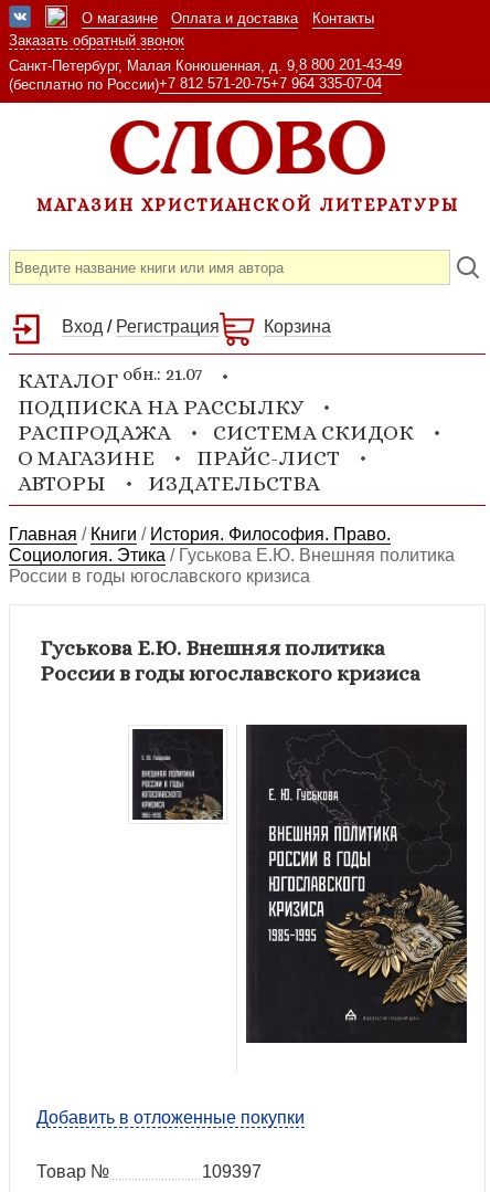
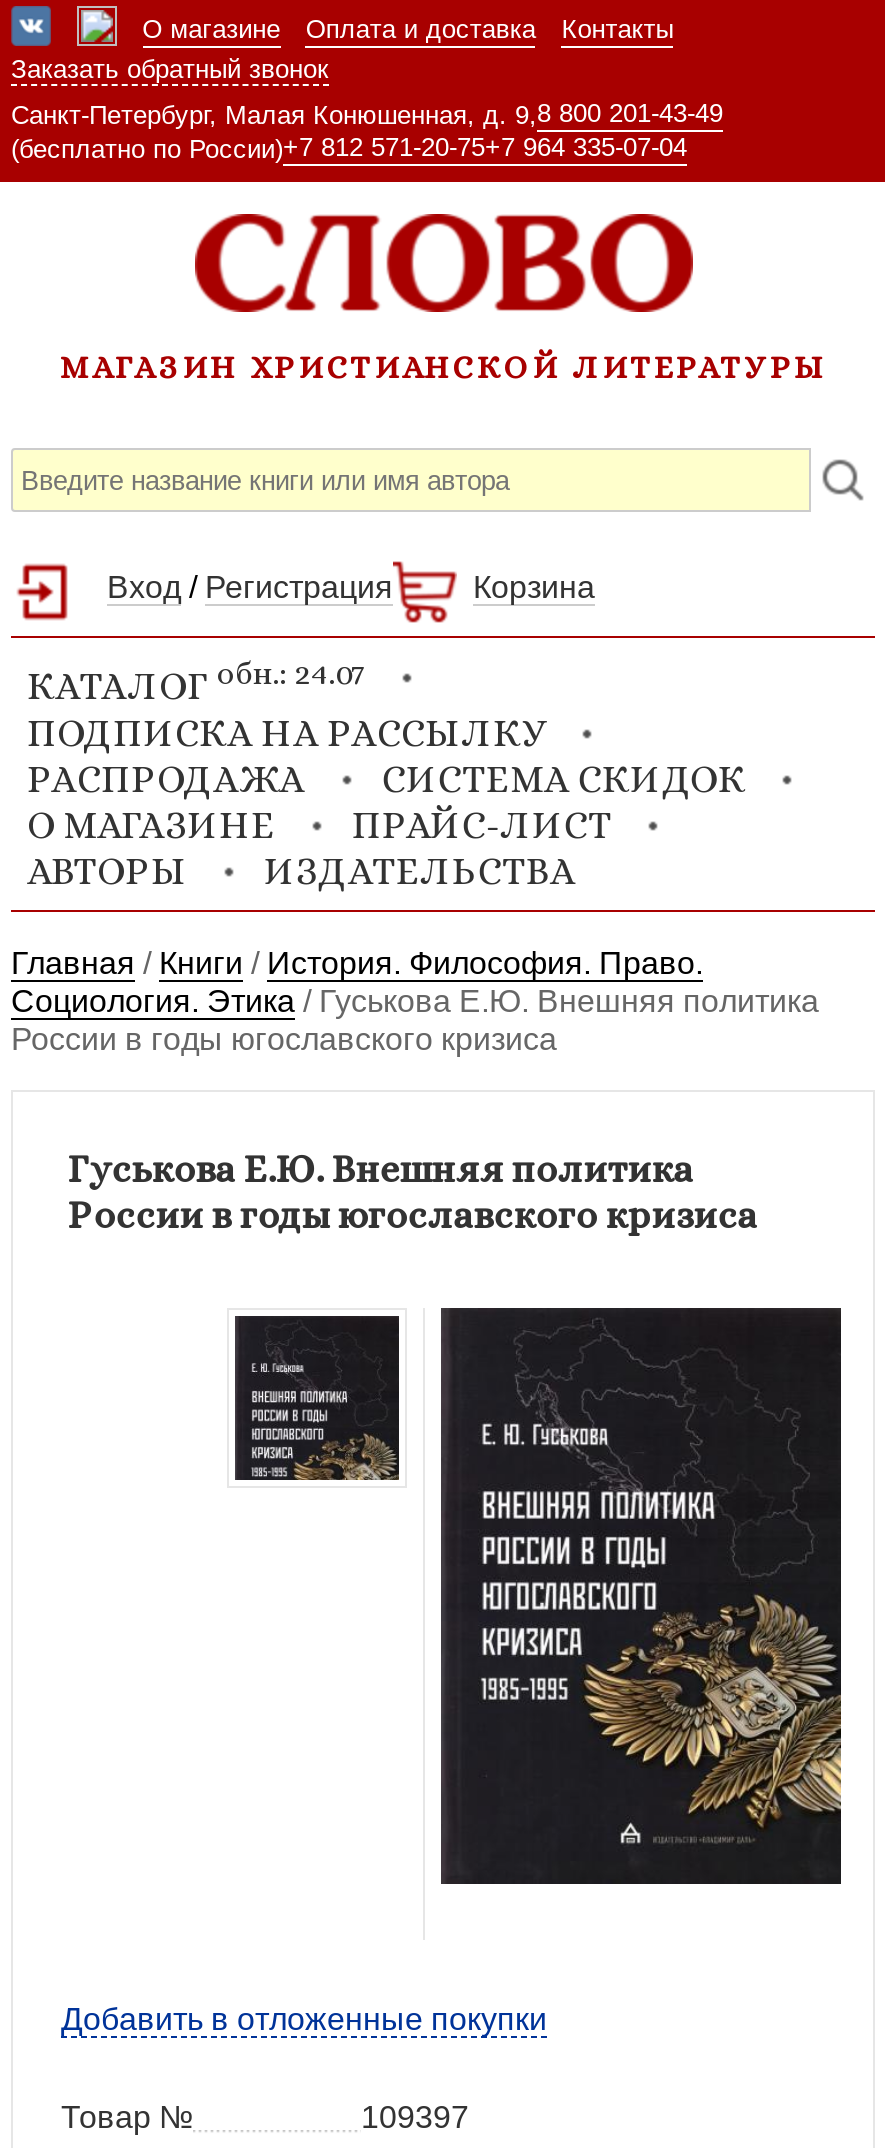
- КАТАЛОГ обн.: 21.07
+ КАТАЛОГ обн.: 24.07
